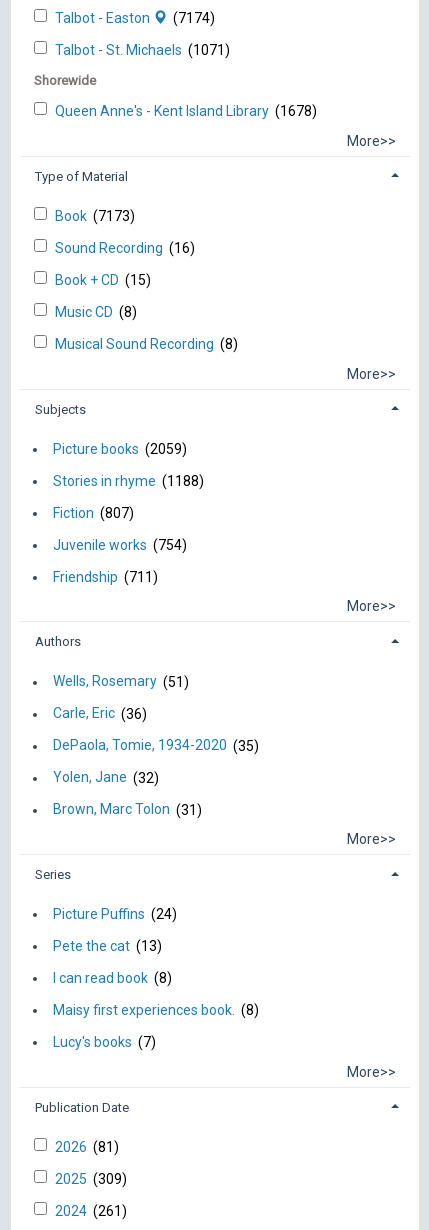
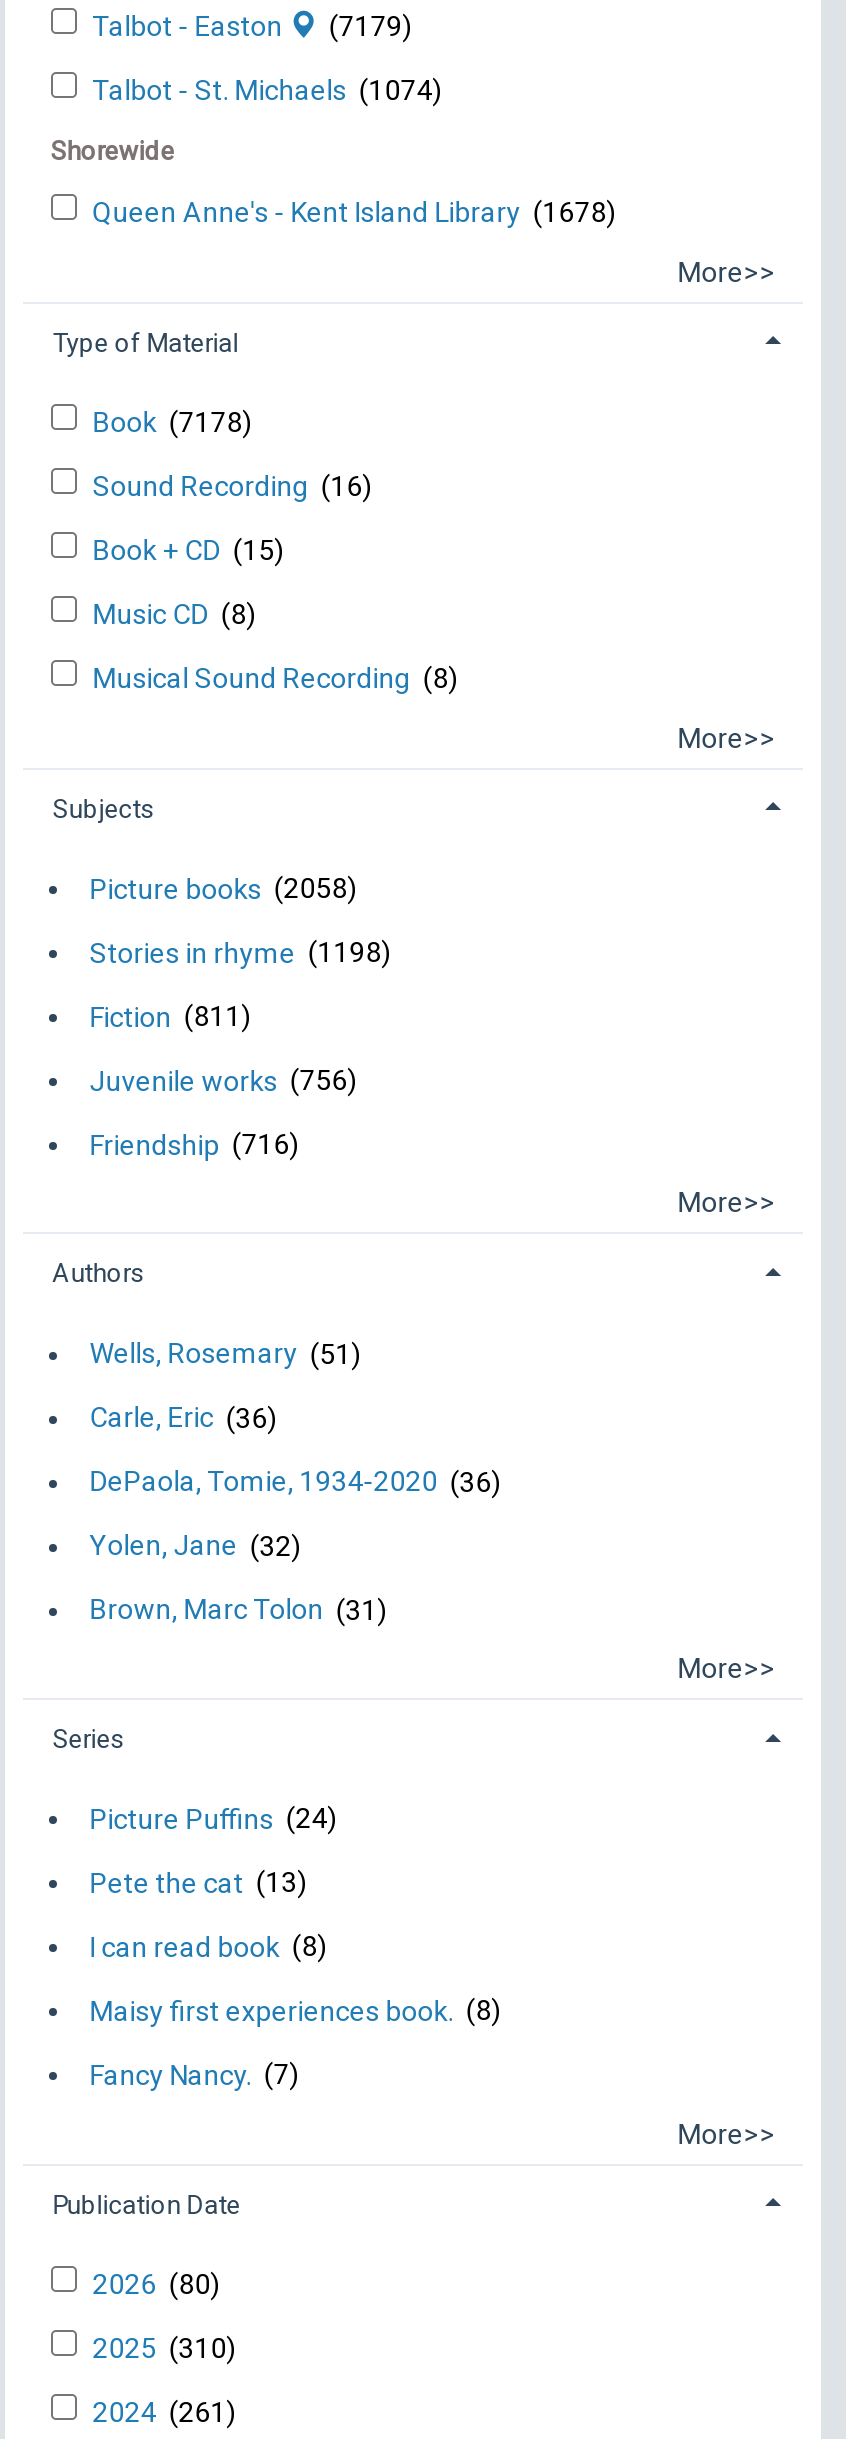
- Talbot - Easton (7174)
+ Talbot - Easton (7179)

- Talbot - St. Michaels (1071)
+ Talbot - St. Michaels (1074)

- Book (7173)
+ Book (7178)

- Picture books (2059)
+ Picture books (2058)

- Stories in rhyme (1188)
+ Stories in rhyme (1198)

- Fiction (807)
+ Fiction (811)

- Juvenile works (754)
+ Juvenile works (756)

- Friendship (711)
+ Friendship (716)

- DePaola, Tomie, 1934-2020 (35)
+ DePaola, Tomie, 1934-2020 (36)

- Lucy's books (7)
+ Fancy Nancy. (7)

- 2026 (81)
+ 2026 (80)

- 2025 (309)
+ 2025 (310)
